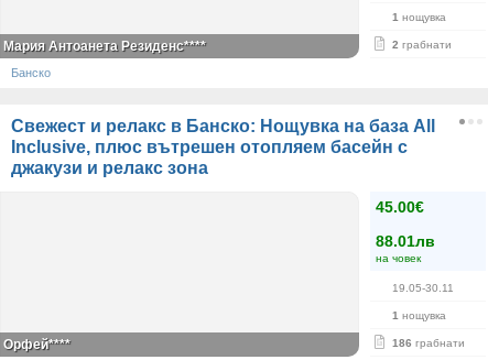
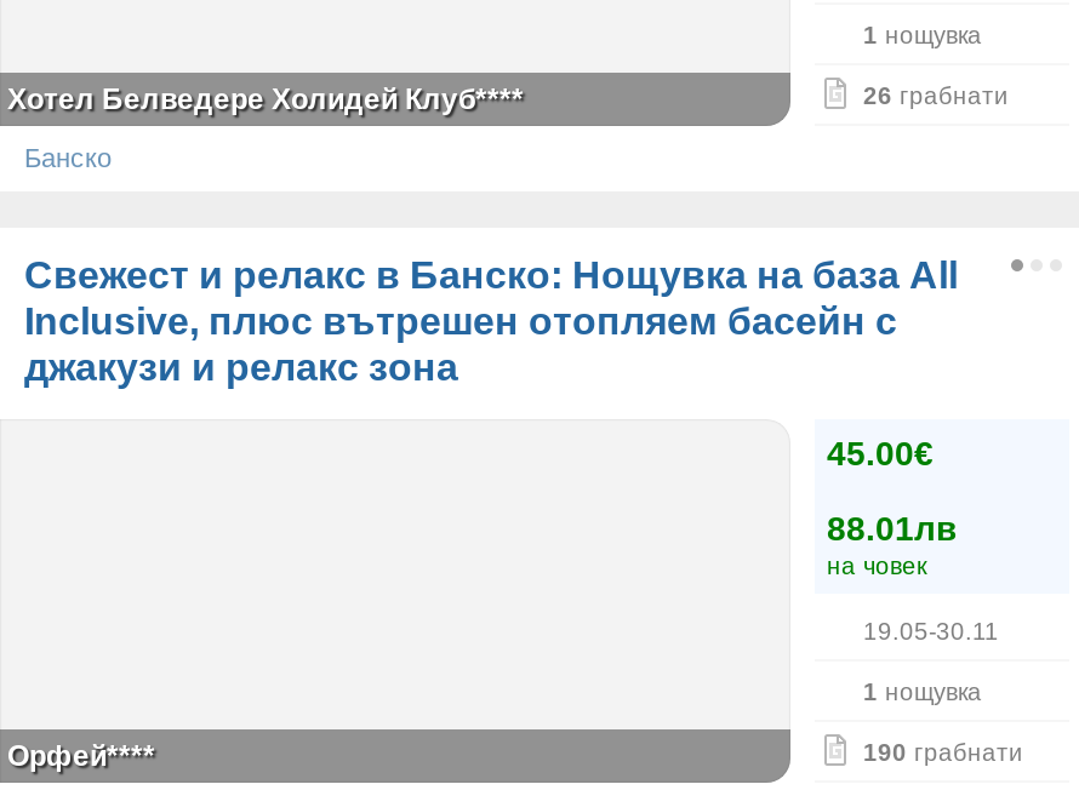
- 2 грабнати
- Мария Антоанета Резиденс****
+ 26 грабнати
+ Хотел Белведере Холидей Клуб****

- 186 грабнати
+ 190 грабнати
